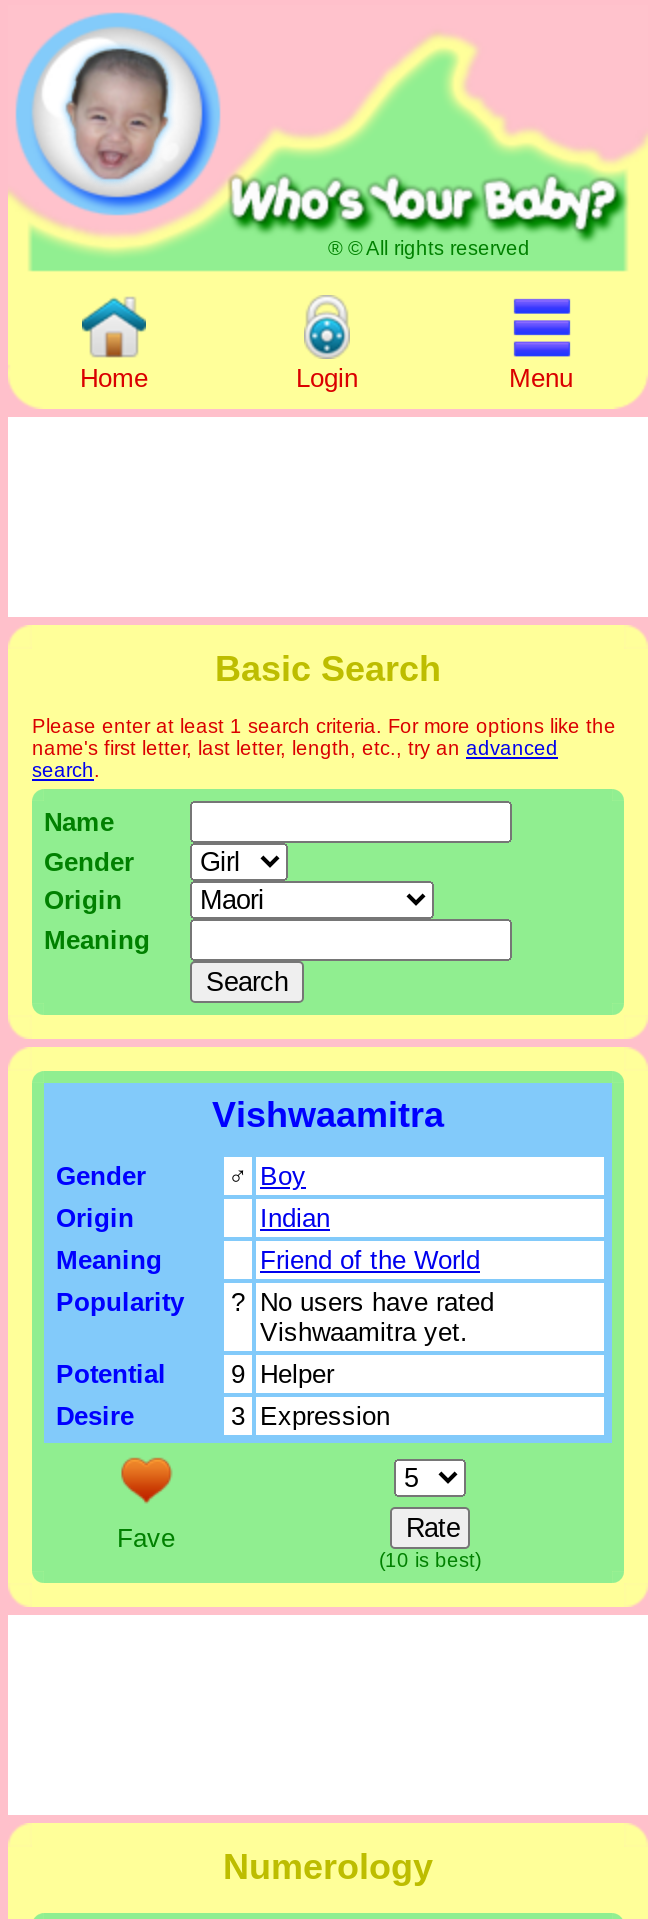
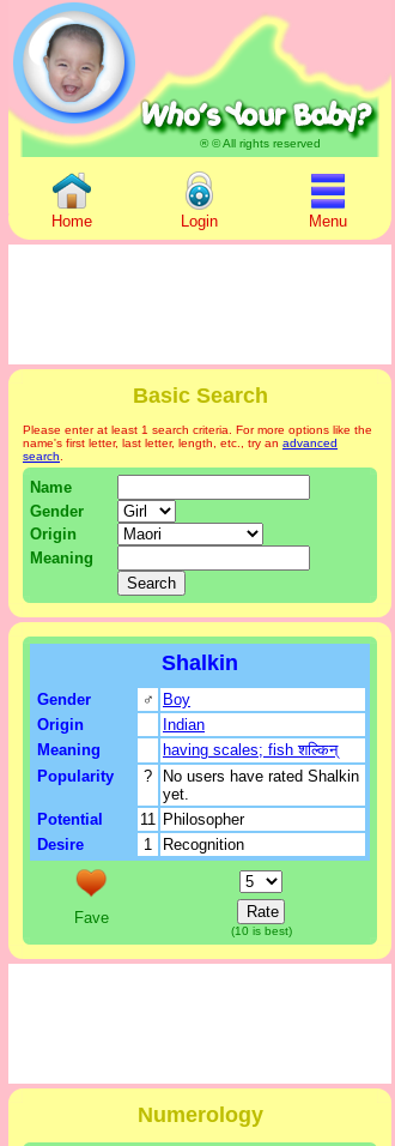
- Vishwaamitra
+ Shalkin

- Friend of the World
+ having scales; fish शल्किन्

- ? No users have rated
- Vishwaamitra yet.
+ ? No users have rated Shalkin
+ yet.

- 9 Helper
+ 11 Philosopher

- 3 Expression
+ 1 Recognition
